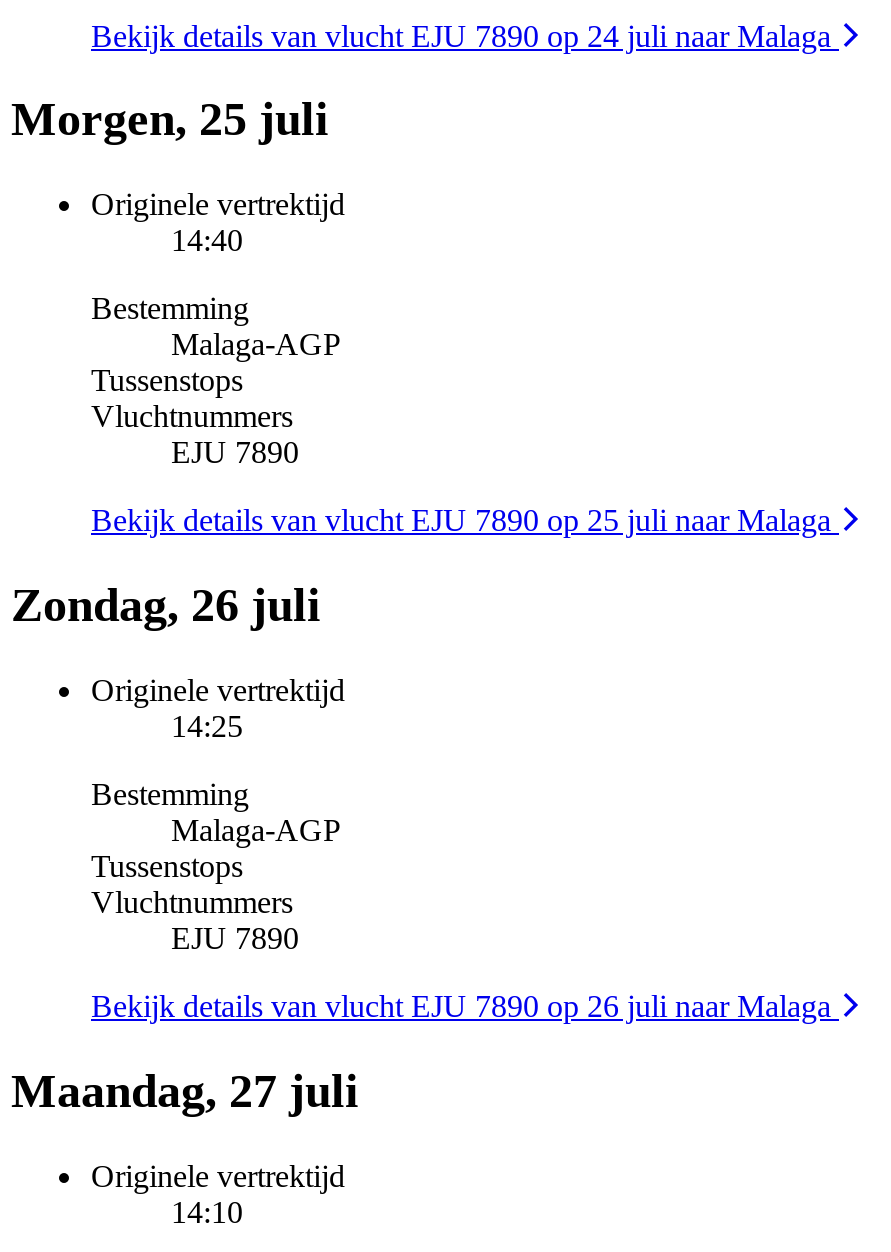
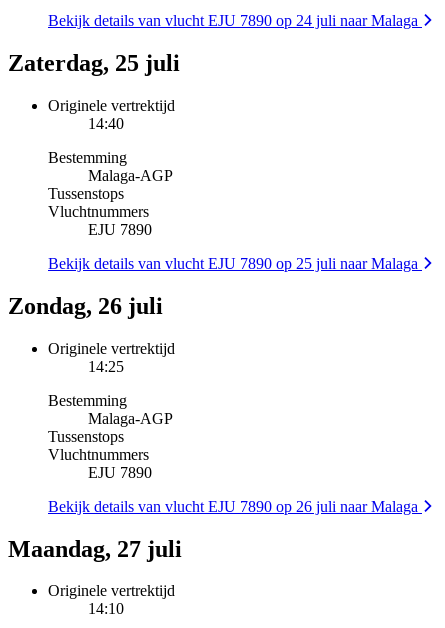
- Morgen, 25 juli
+ Zaterdag, 25 juli
